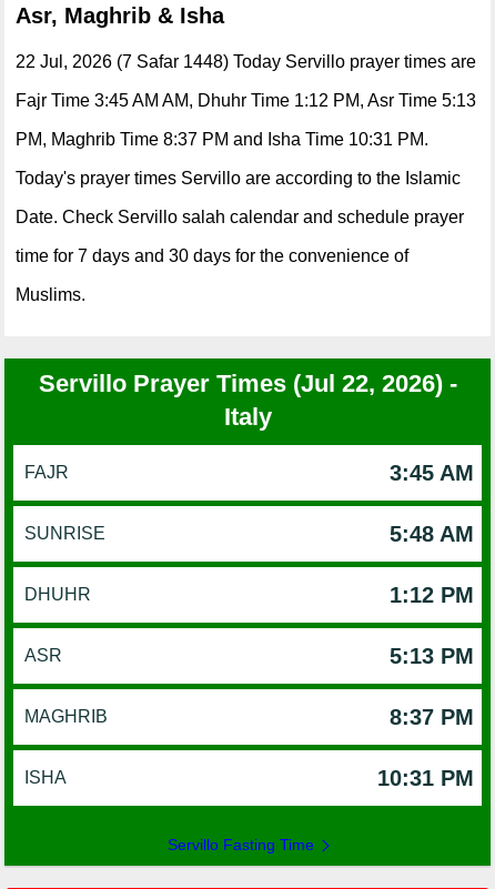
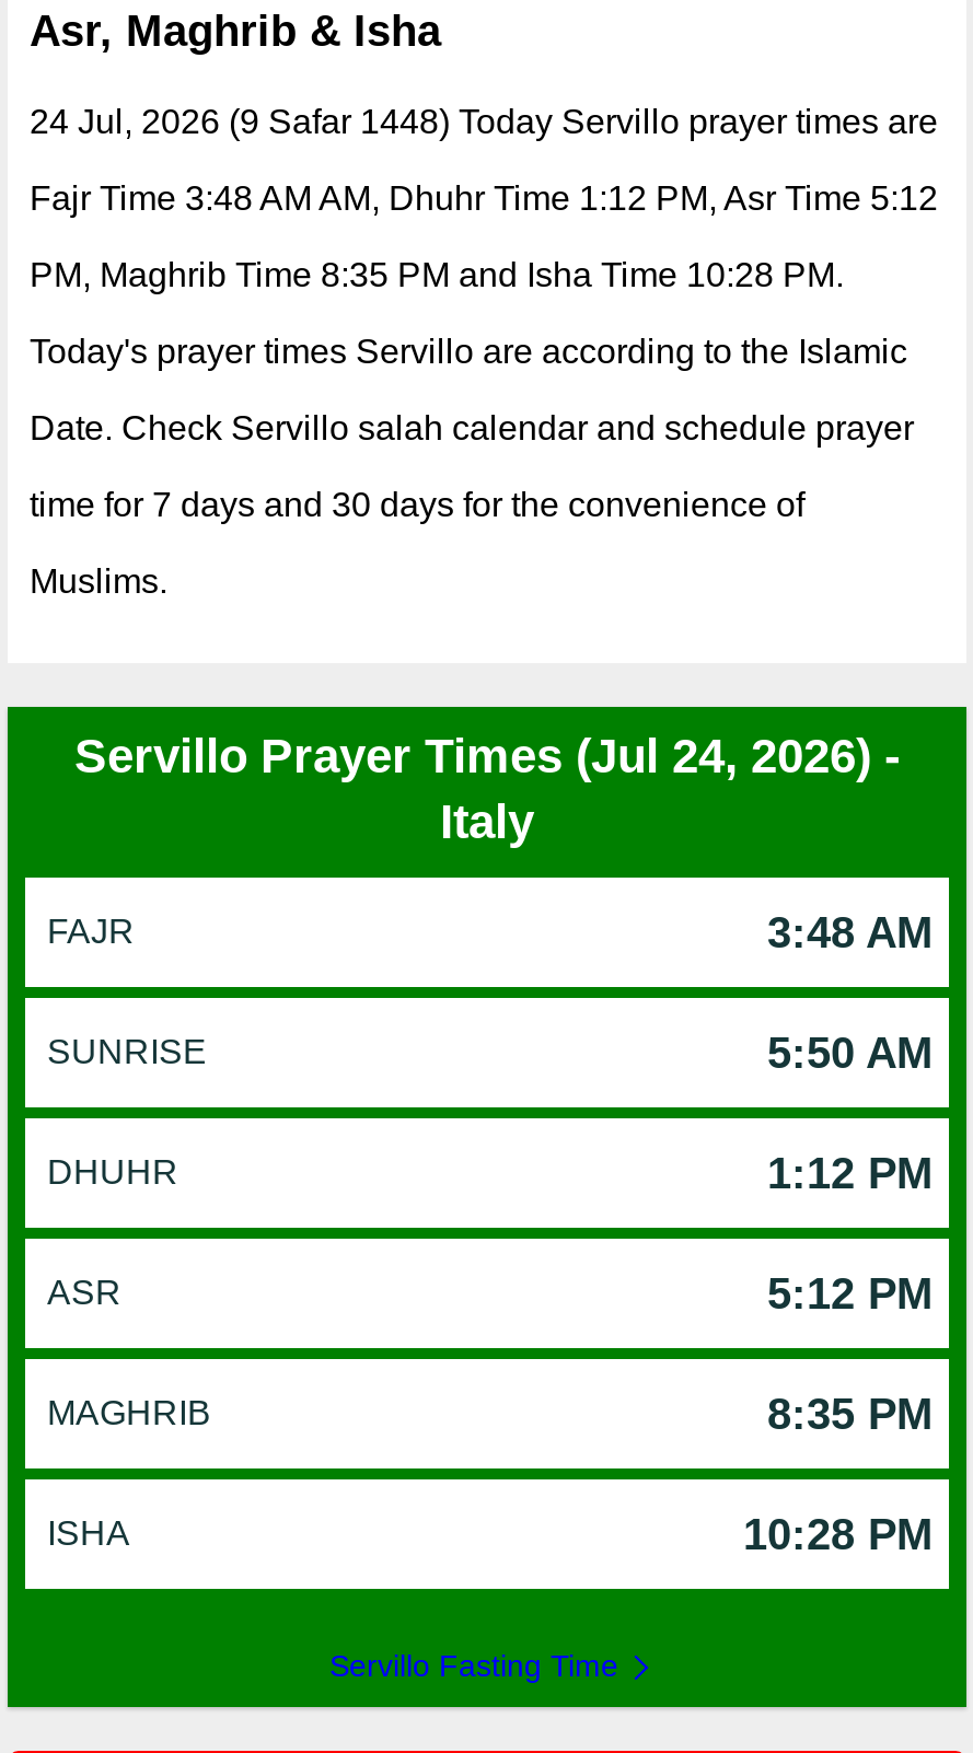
- 22 Jul, 2026 (7 Safar 1448) Today Servillo prayer times are
+ 24 Jul, 2026 (9 Safar 1448) Today Servillo prayer times are

- Fajr Time 3:45 AM AM, Dhuhr Time 1:12 PM, Asr Time 5:13
+ Fajr Time 3:48 AM AM, Dhuhr Time 1:12 PM, Asr Time 5:12

- PM, Maghrib Time 8:37 PM and Isha Time 10:31 PM.
+ PM, Maghrib Time 8:35 PM and Isha Time 10:28 PM.

- Servillo Prayer Times (Jul 22, 2026) -
+ Servillo Prayer Times (Jul 24, 2026) -

- 3:45 AM
+ 3:48 AM

- 5:48 AM
+ 5:50 AM

- 5:13 PM
+ 5:12 PM

- 8:37 PM
+ 8:35 PM

- 10:31 PM
+ 10:28 PM
